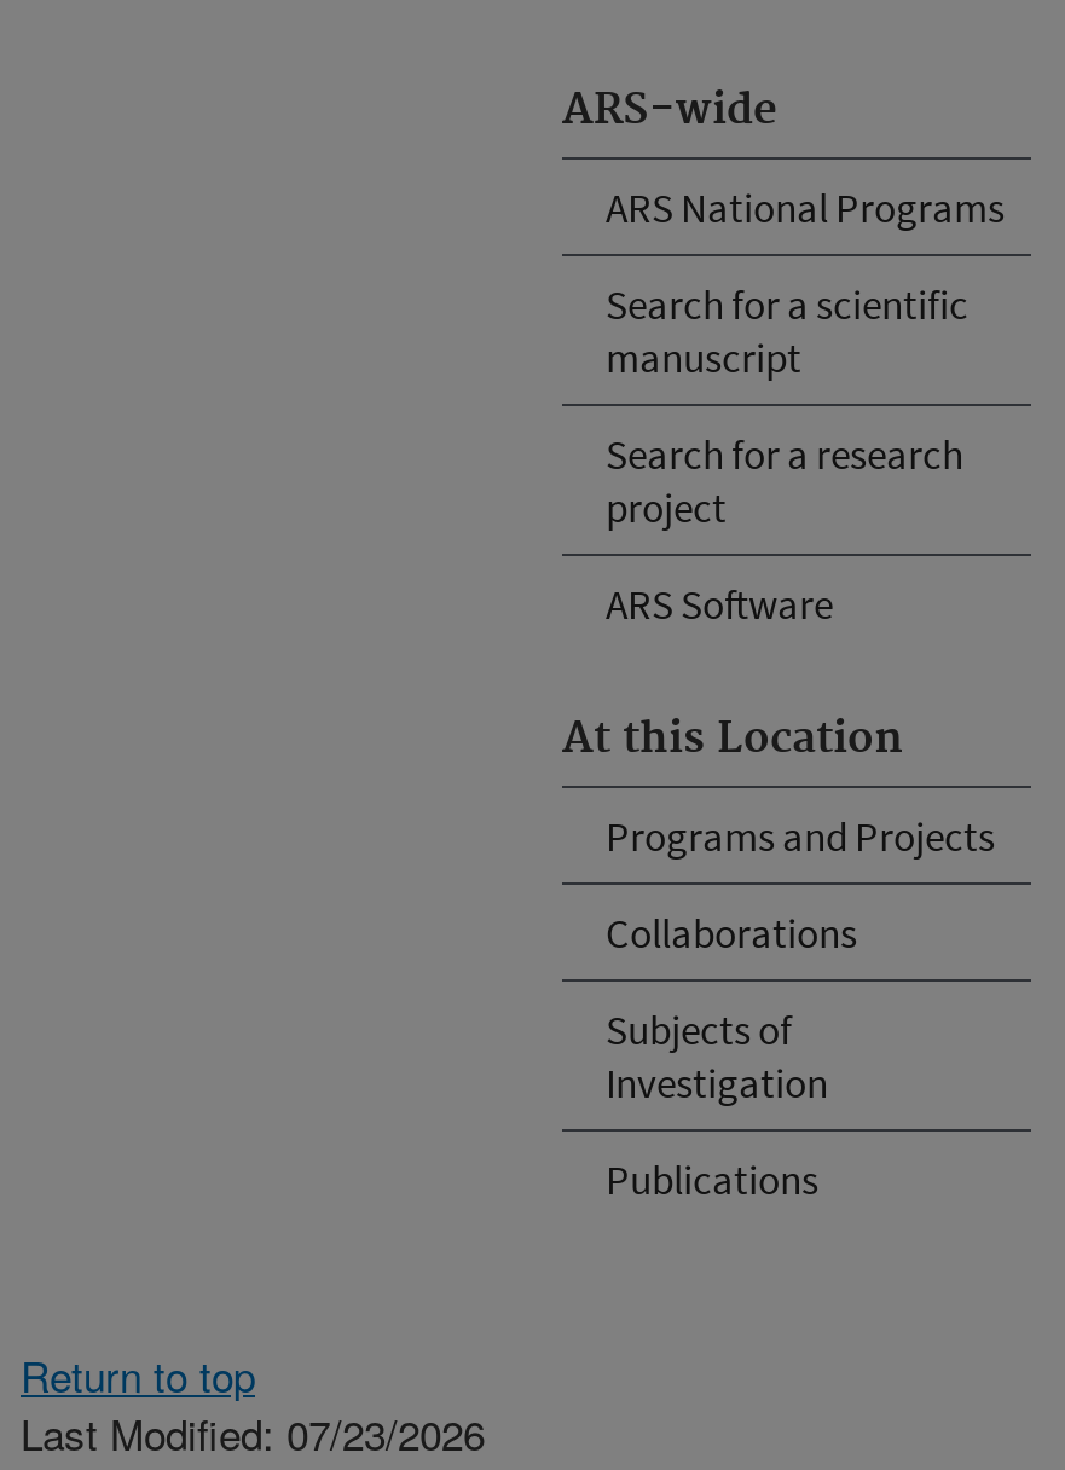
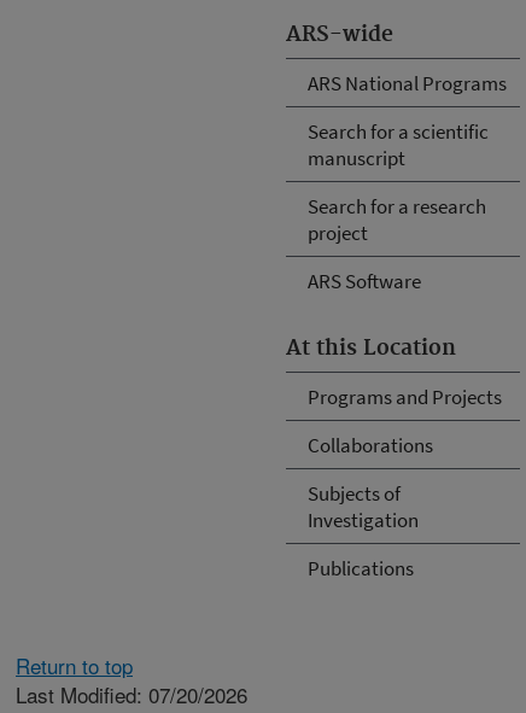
- Last Modified: 07/23/2026
+ Last Modified: 07/20/2026
